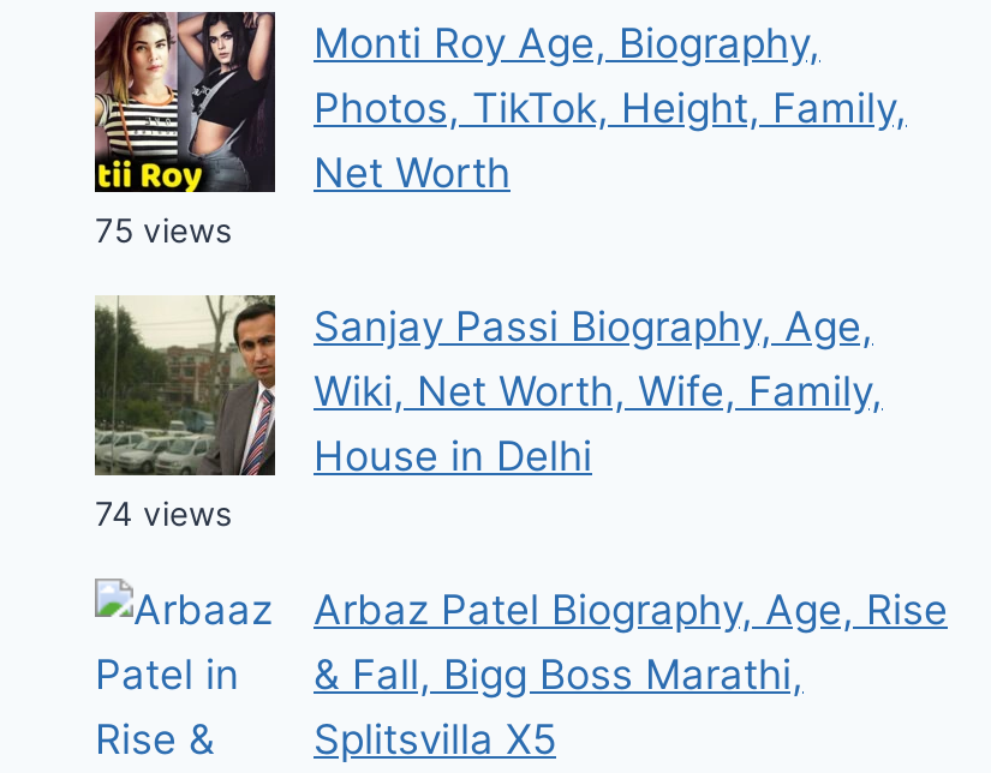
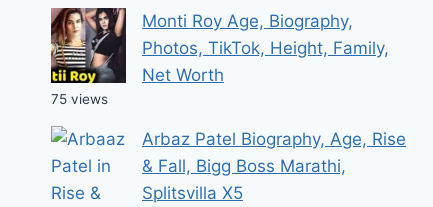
- [image]
- Sanjay Passi Biography, Age,
- Wiki, Net Worth, Wife, Family,
- House in Delhi
- 74 views
